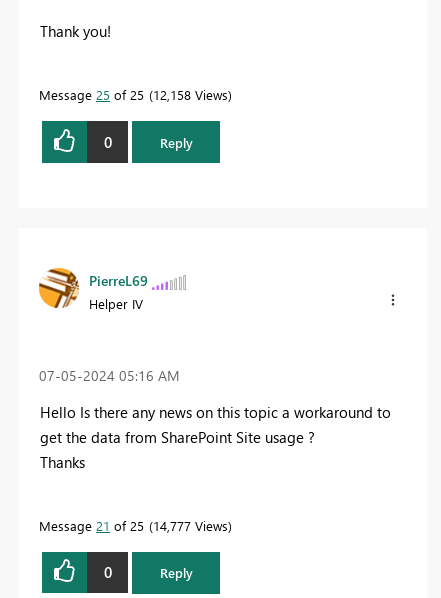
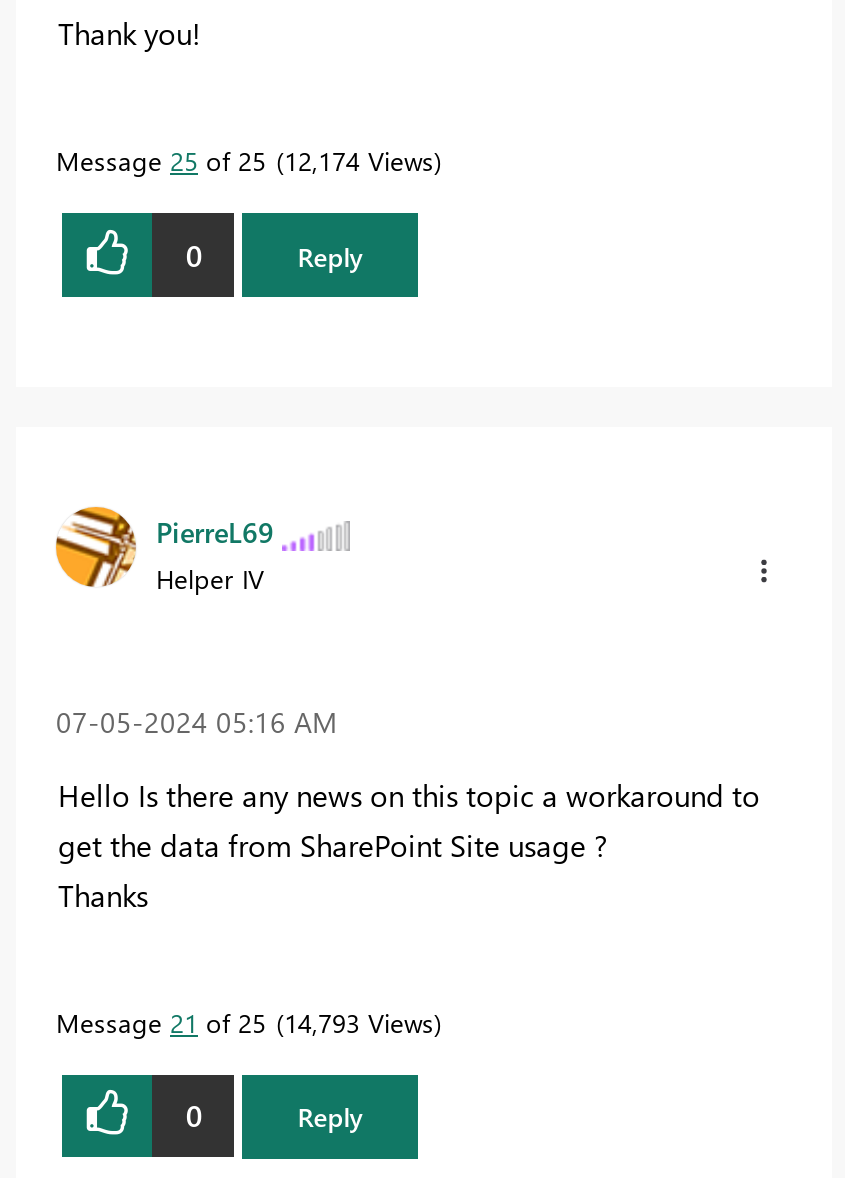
- Message 25 of 25 12,158 Views
+ Message 25 of 25 12,174 Views

- Message 21 of 25 14,777 Views
+ Message 21 of 25 14,793 Views
